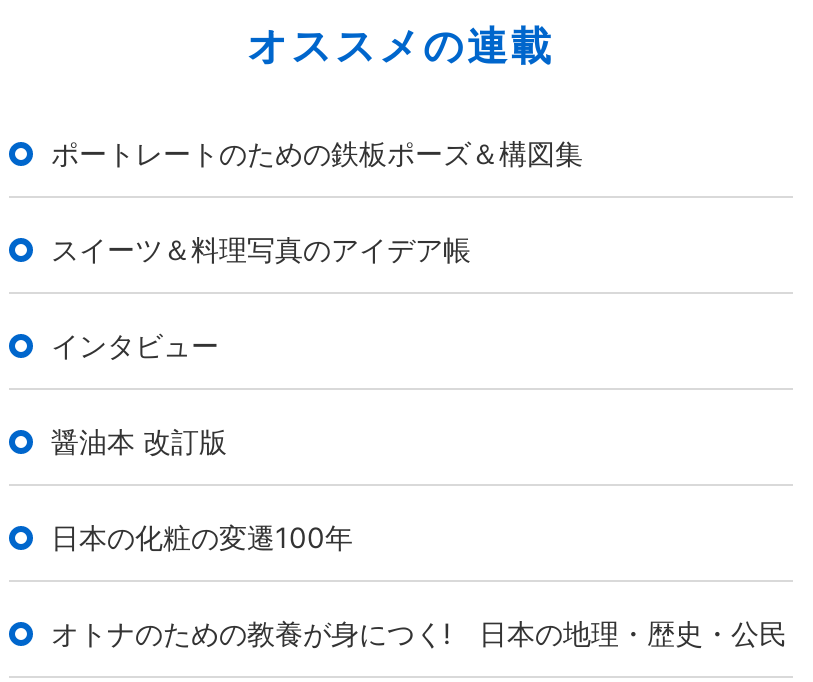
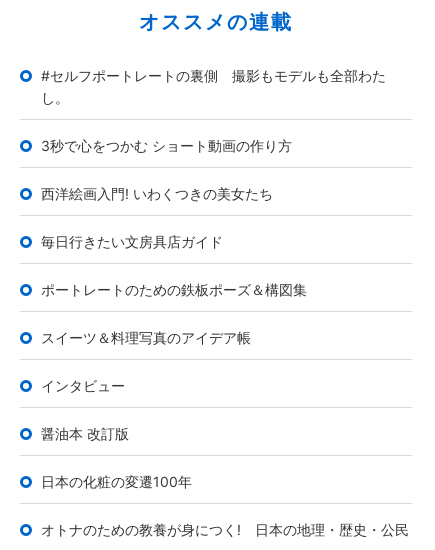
+ #セルフポートレートの裏側 撮影もモデルも全部わた
+ し。
+ 3秒で心をつかむ ショート動画の作り方
+ 西洋絵画入門! いわくつきの美女たち
+ 毎日行きたい文房具店ガイド
